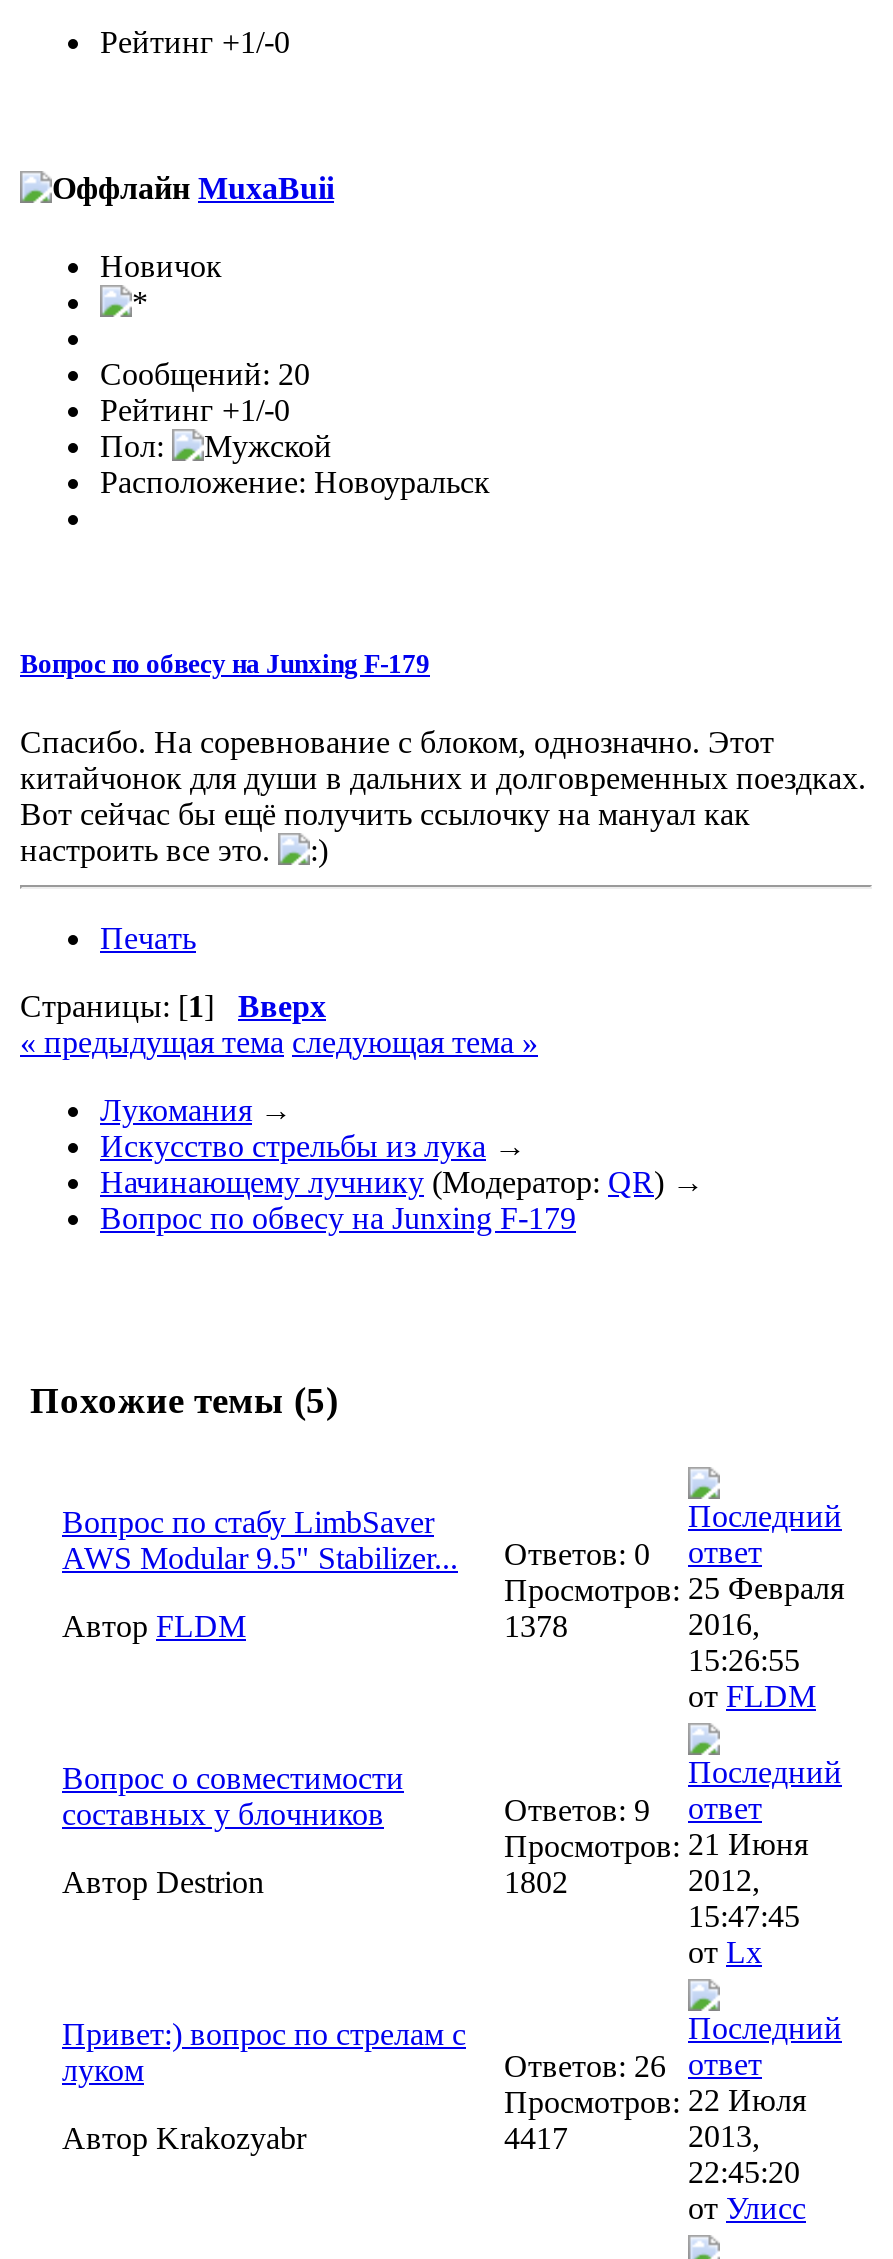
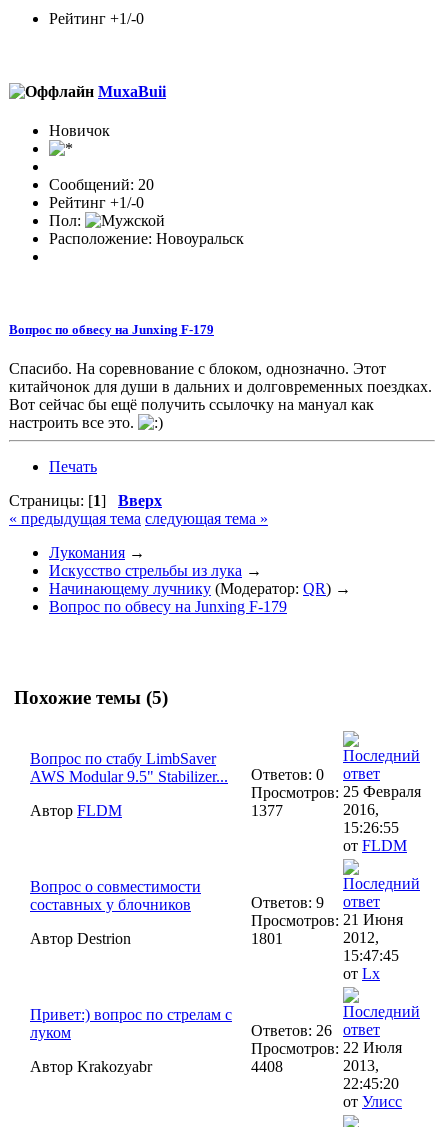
- 1378
+ 1377

- 1802
+ 1801

- 4417
+ 4408
